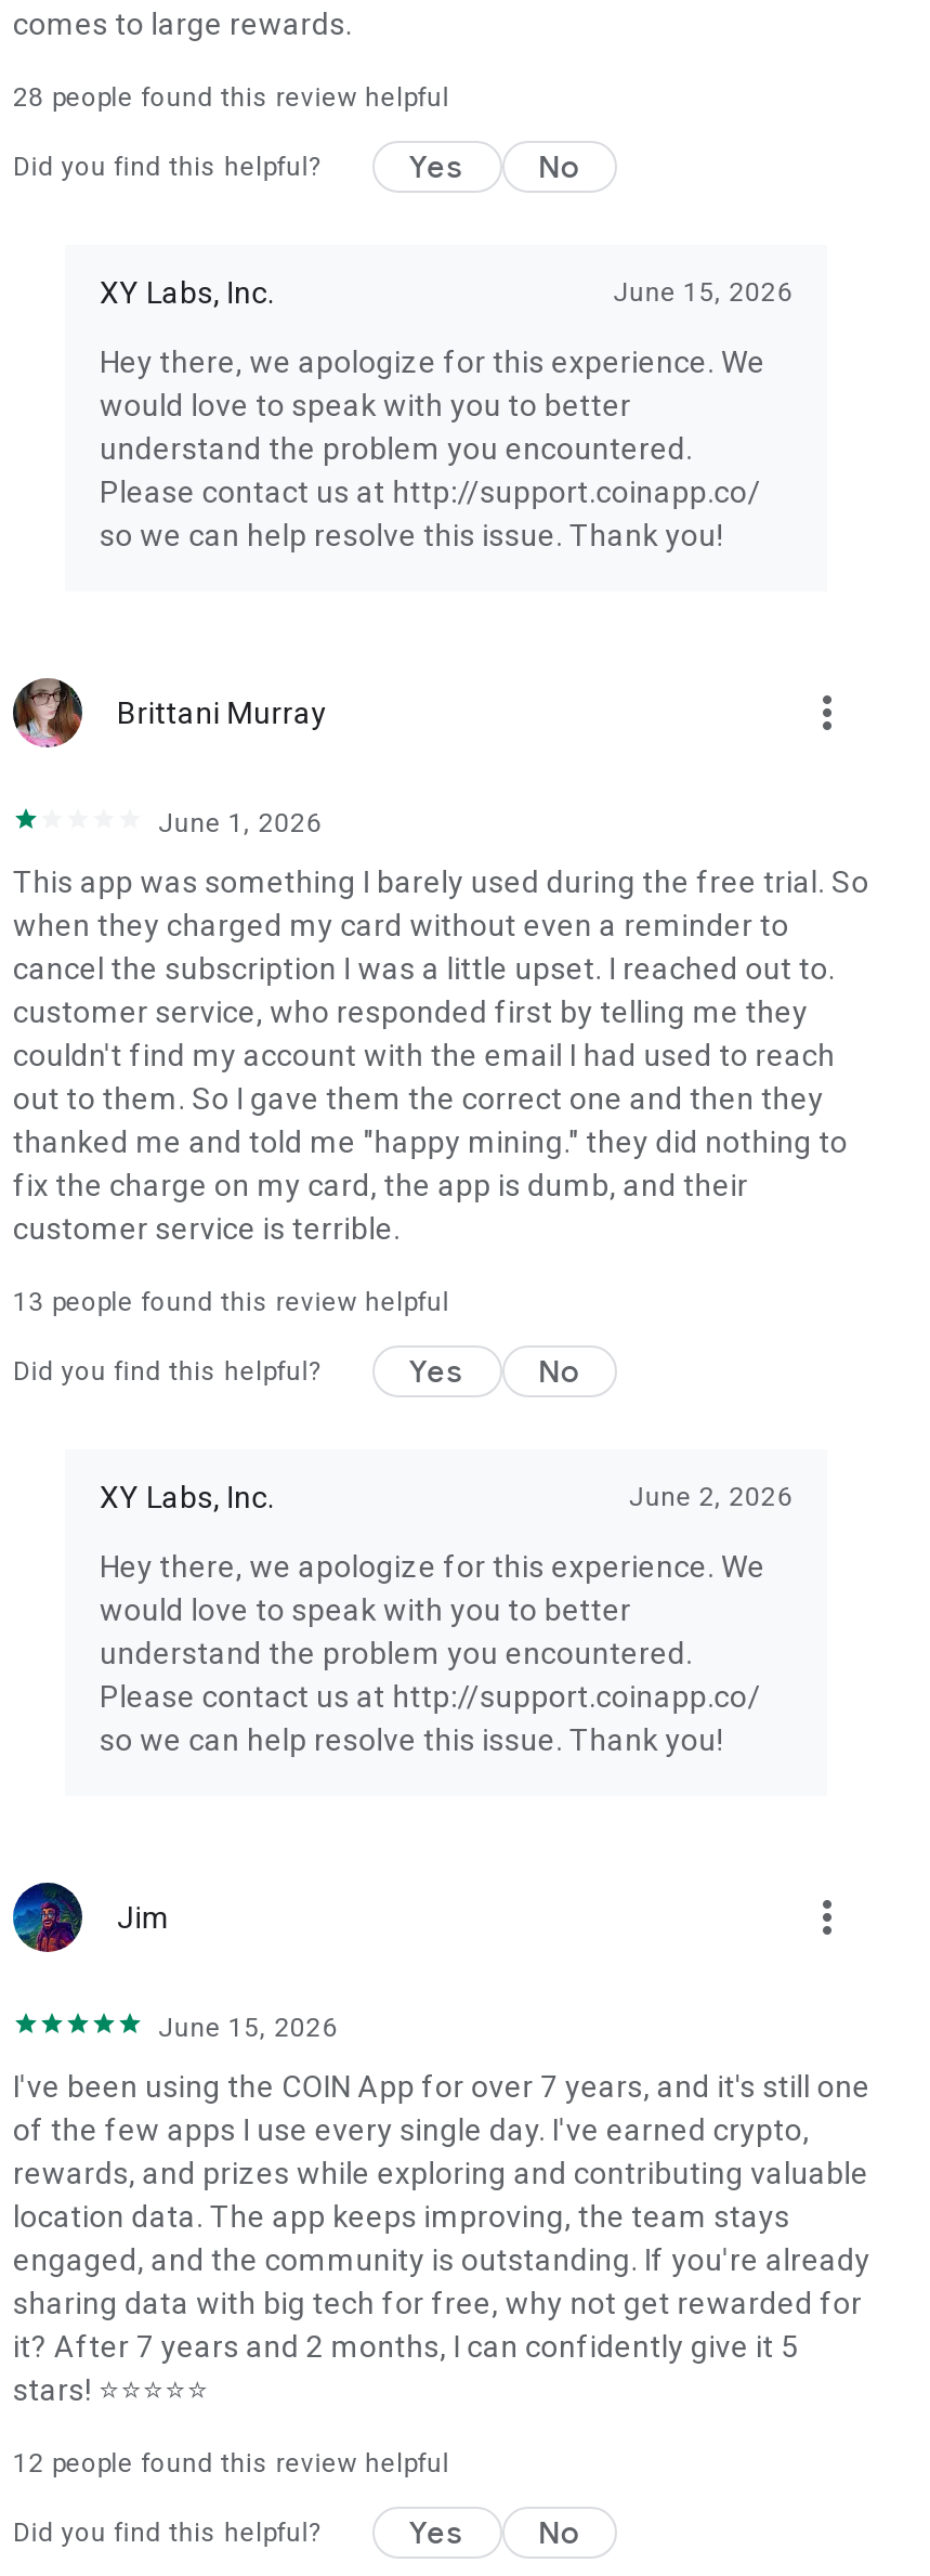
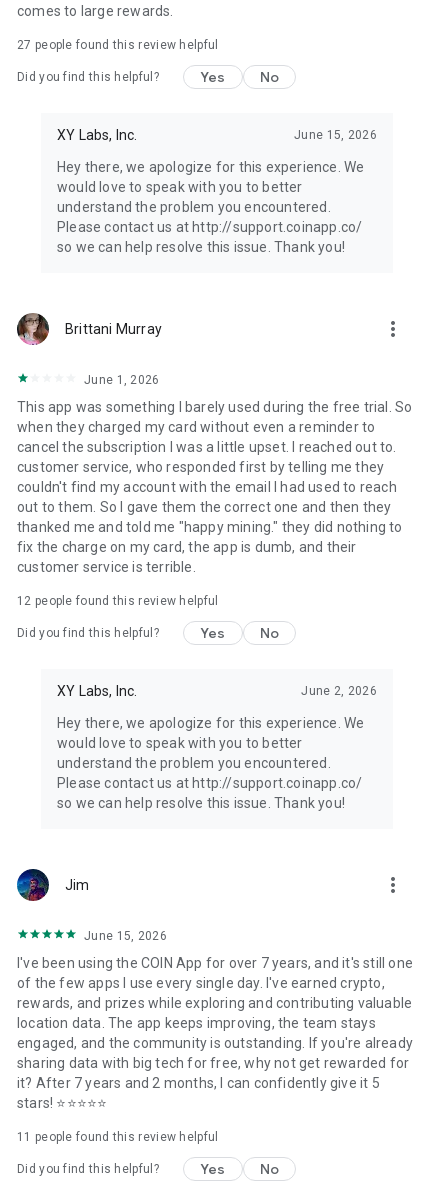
- 28 people found this review helpful
+ 27 people found this review helpful

- 13 people found this review helpful

+ 11 people found this review helpful

moved up: 12 people found this review helpful
